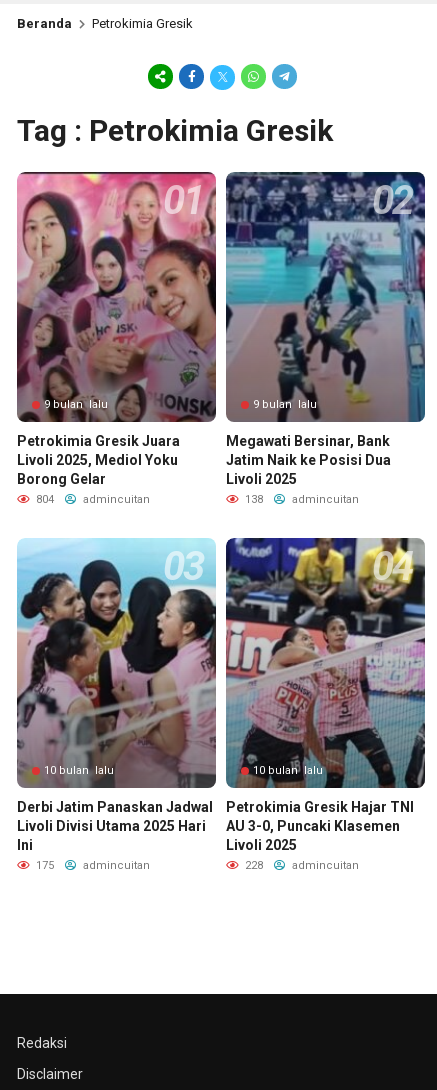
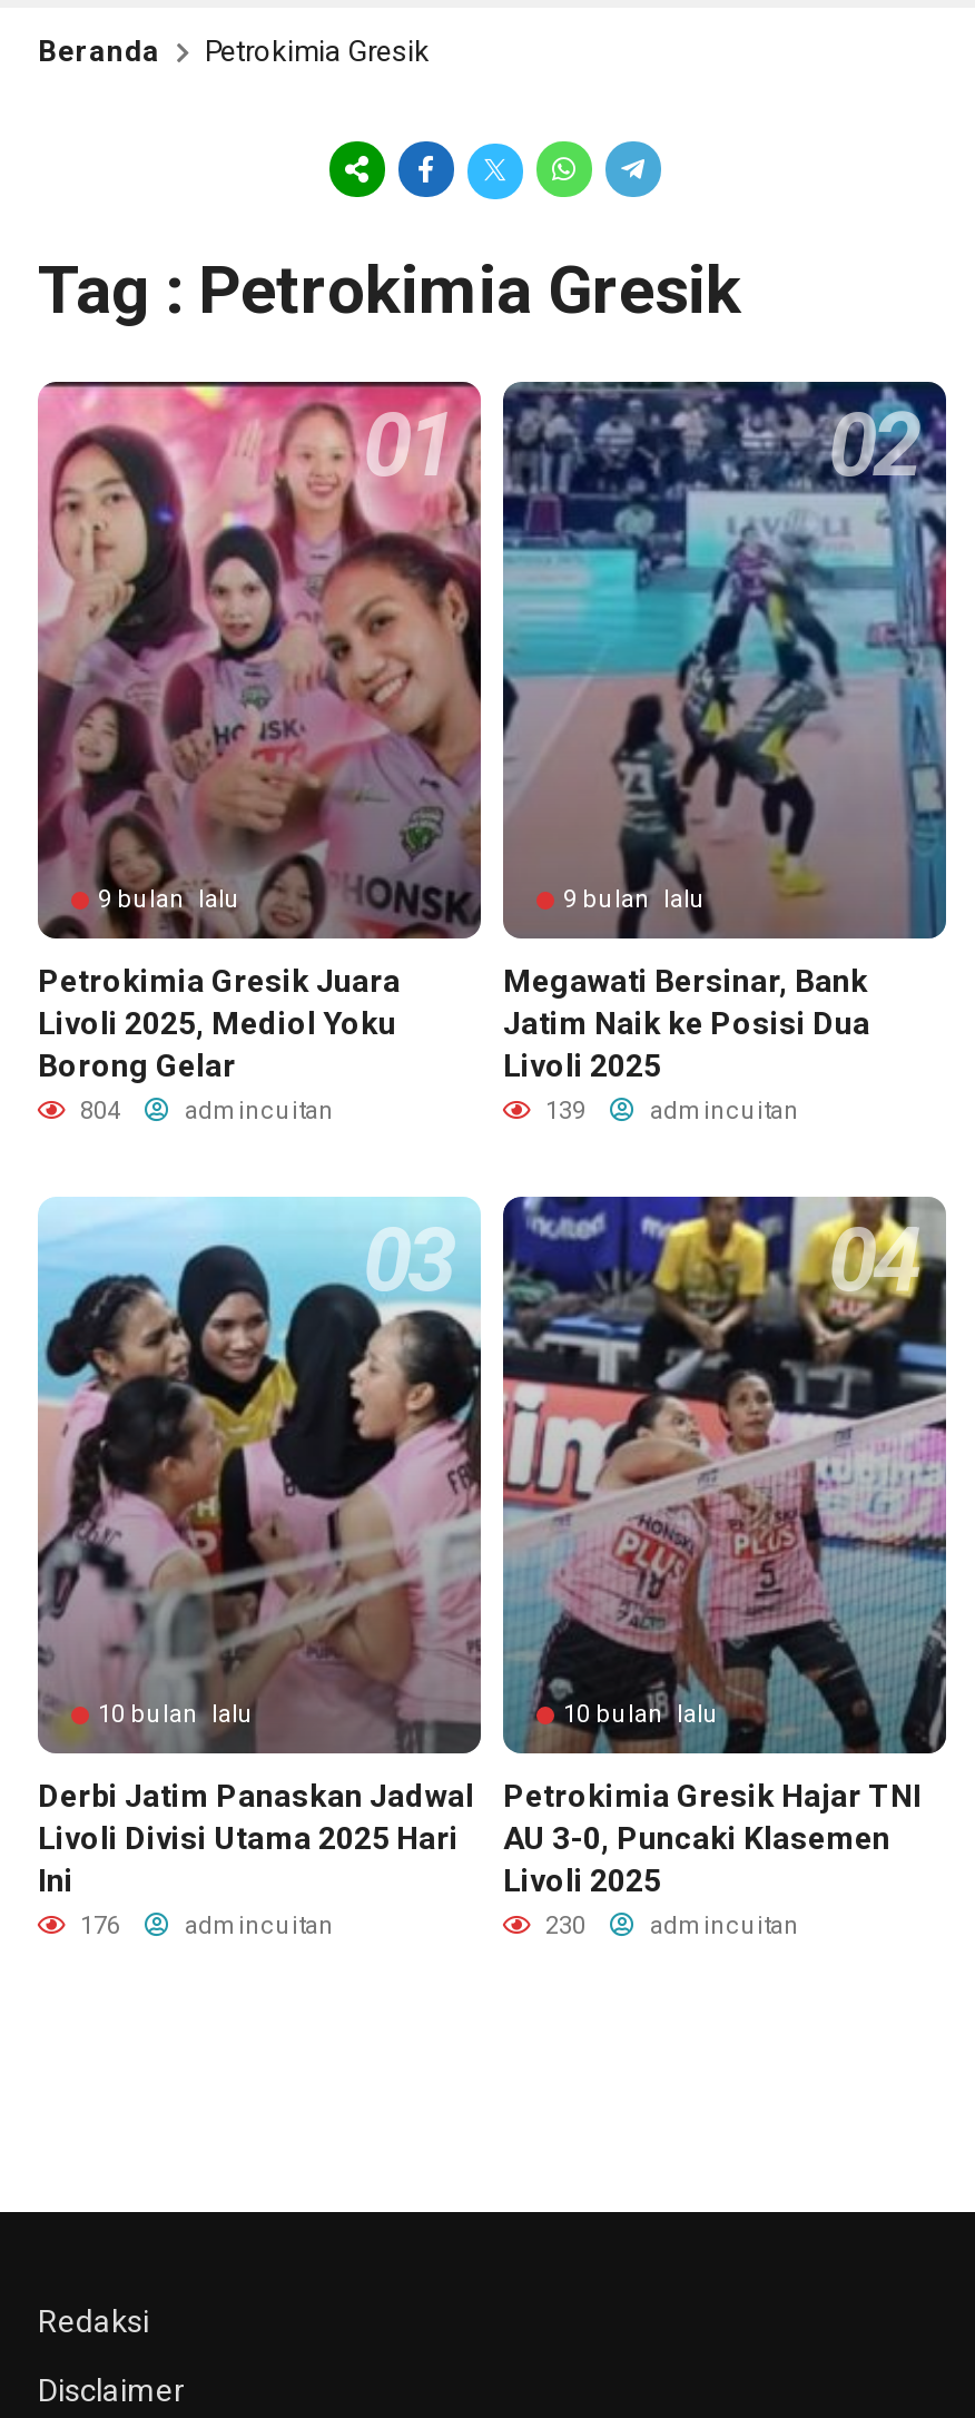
- 138 admincuitan
+ 139 admincuitan

- 175 admincuitan
+ 176 admincuitan

- 228 admincuitan
+ 230 admincuitan
